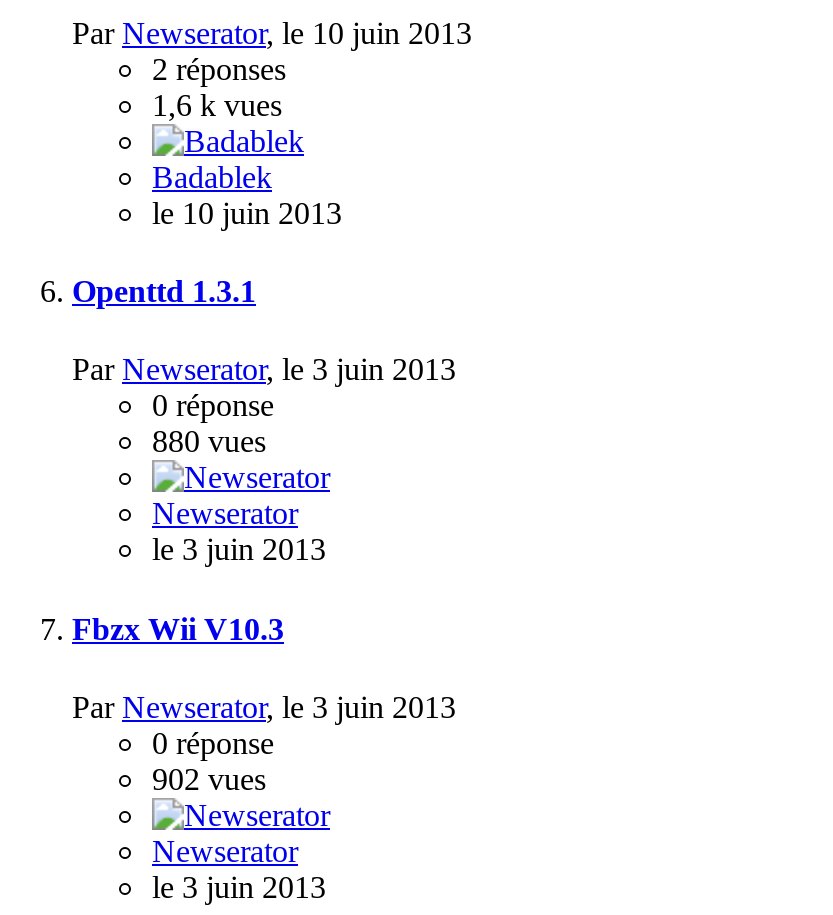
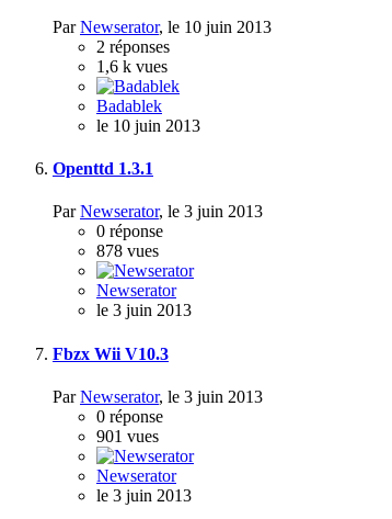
- 880 vues
+ 878 vues

- 902 vues
+ 901 vues
